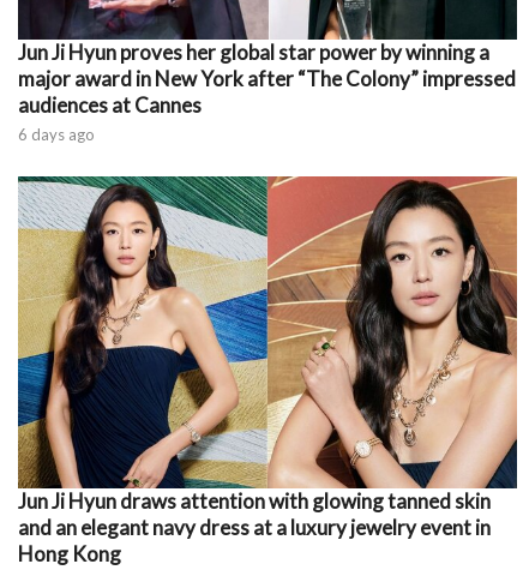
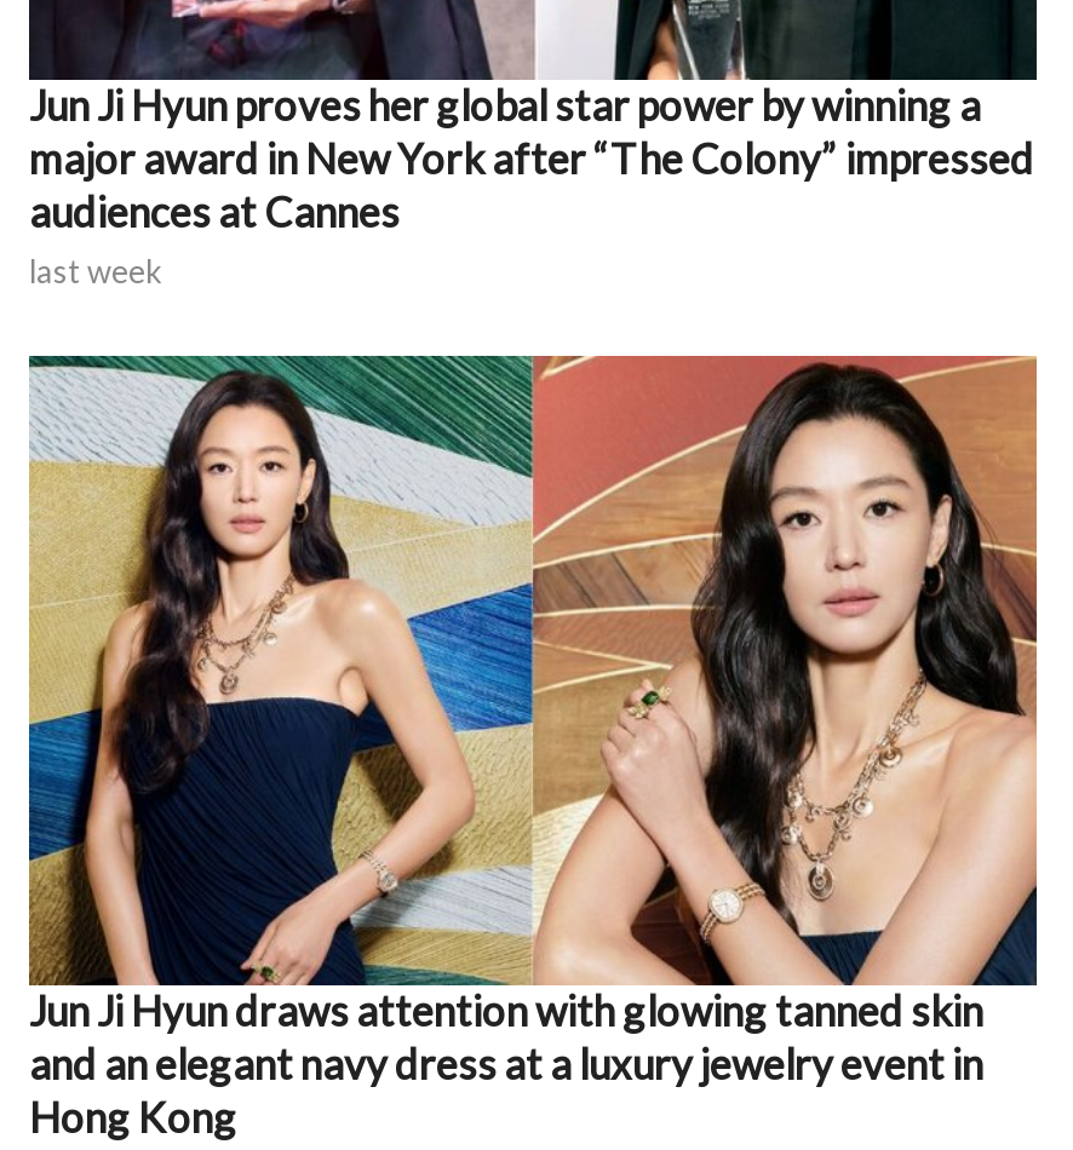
- 6 days ago
+ last week
